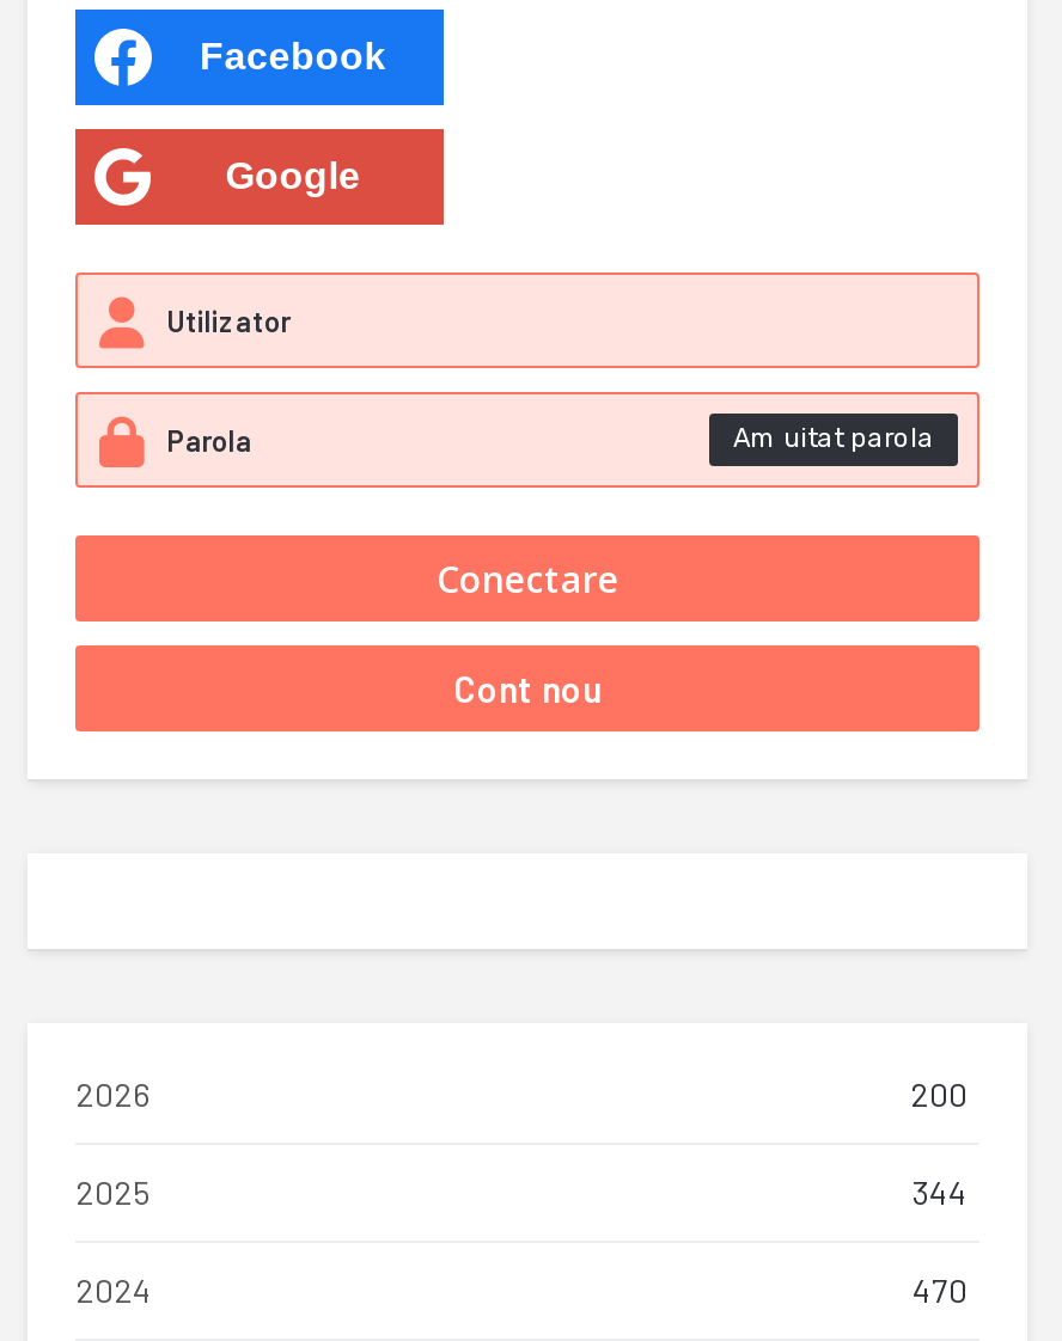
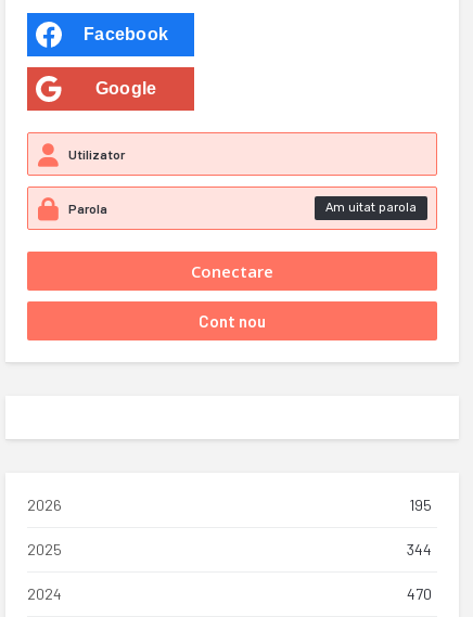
- 200
+ 195
